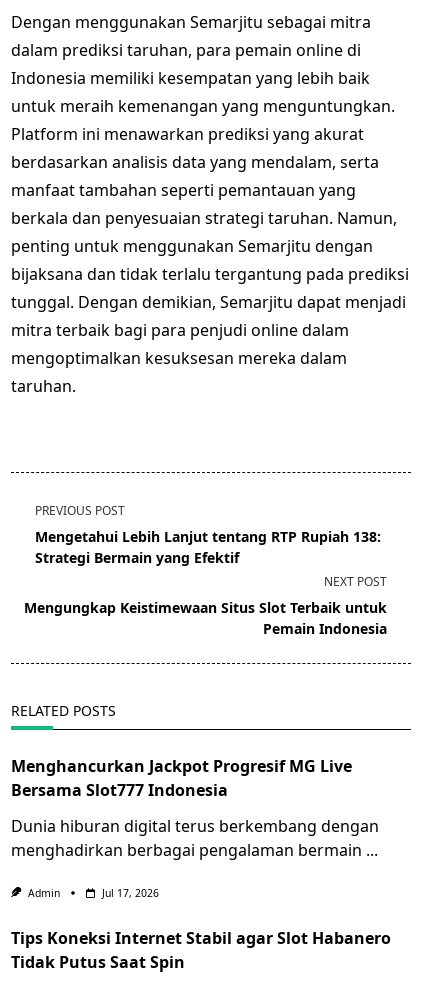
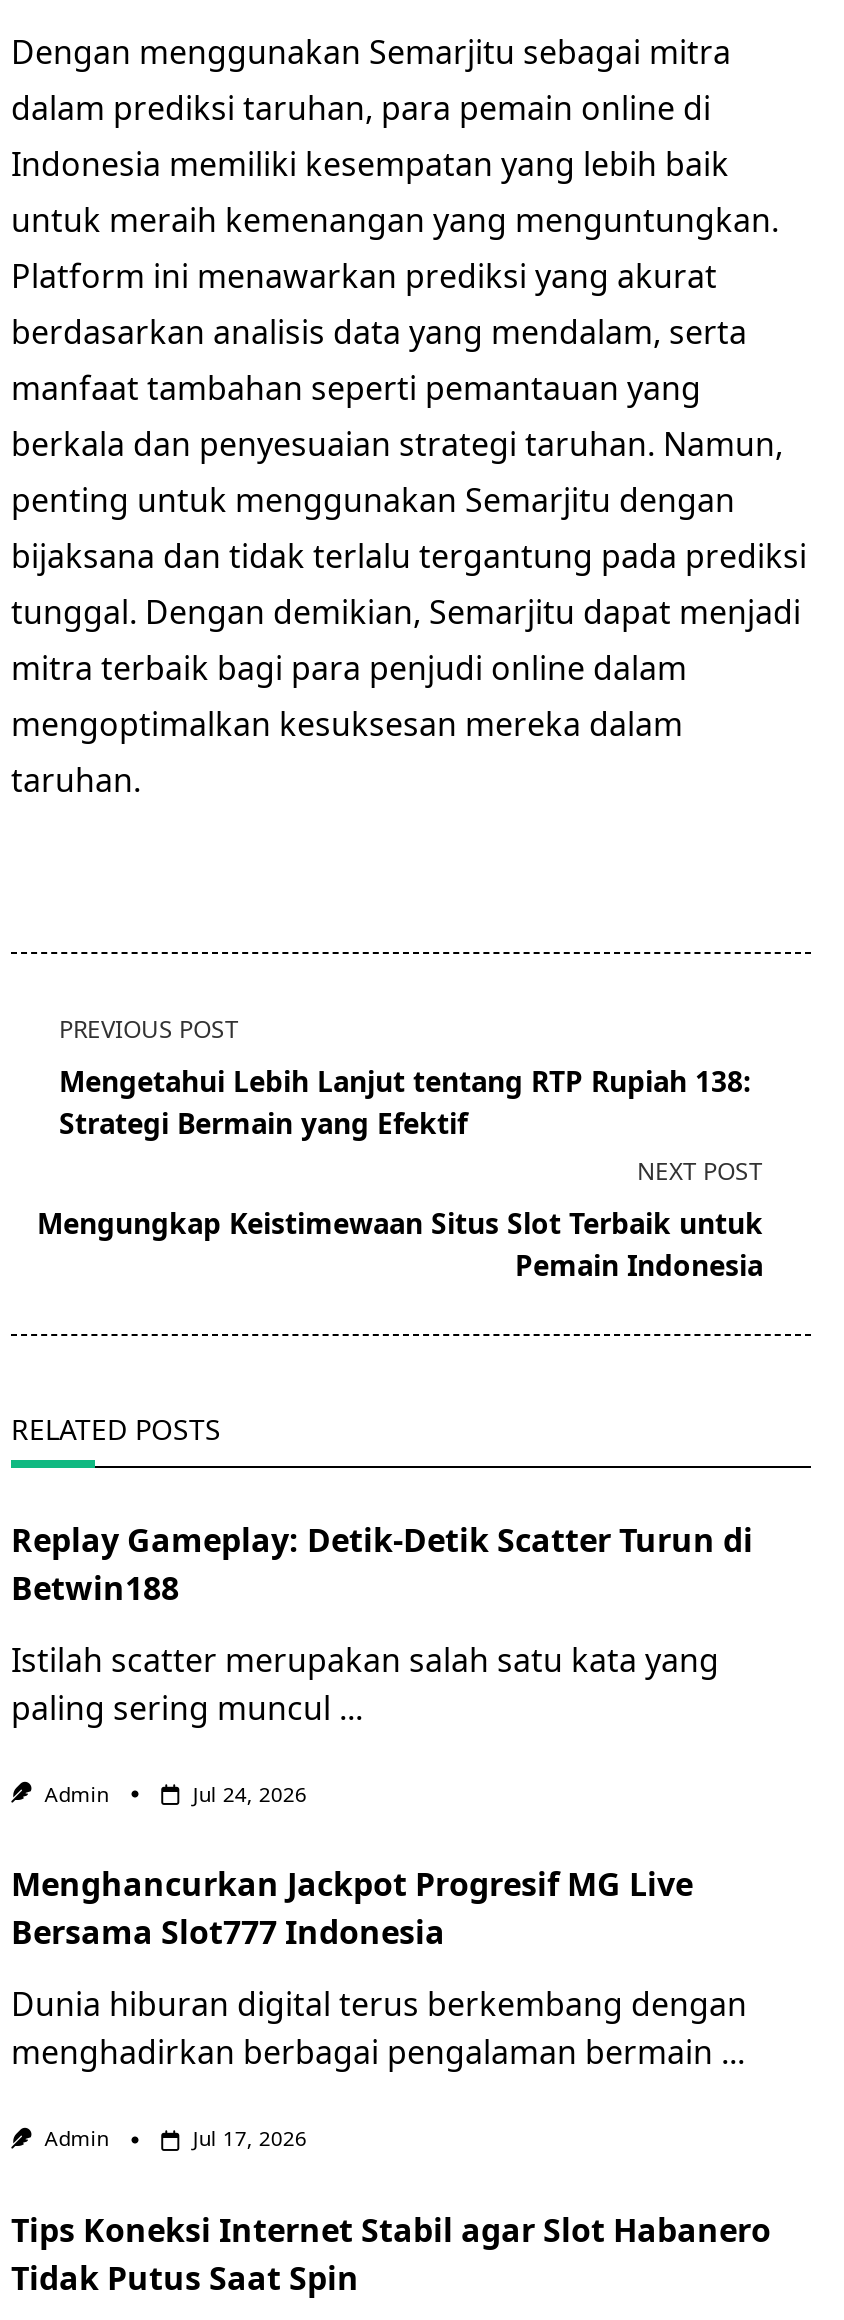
+ Replay Gameplay: Detik-Detik Scatter Turun di
+ Betwin188
+ Istilah scatter merupakan salah satu kata yang
+ paling sering muncul ...
+ Admin
+ Jul 24, 2026
